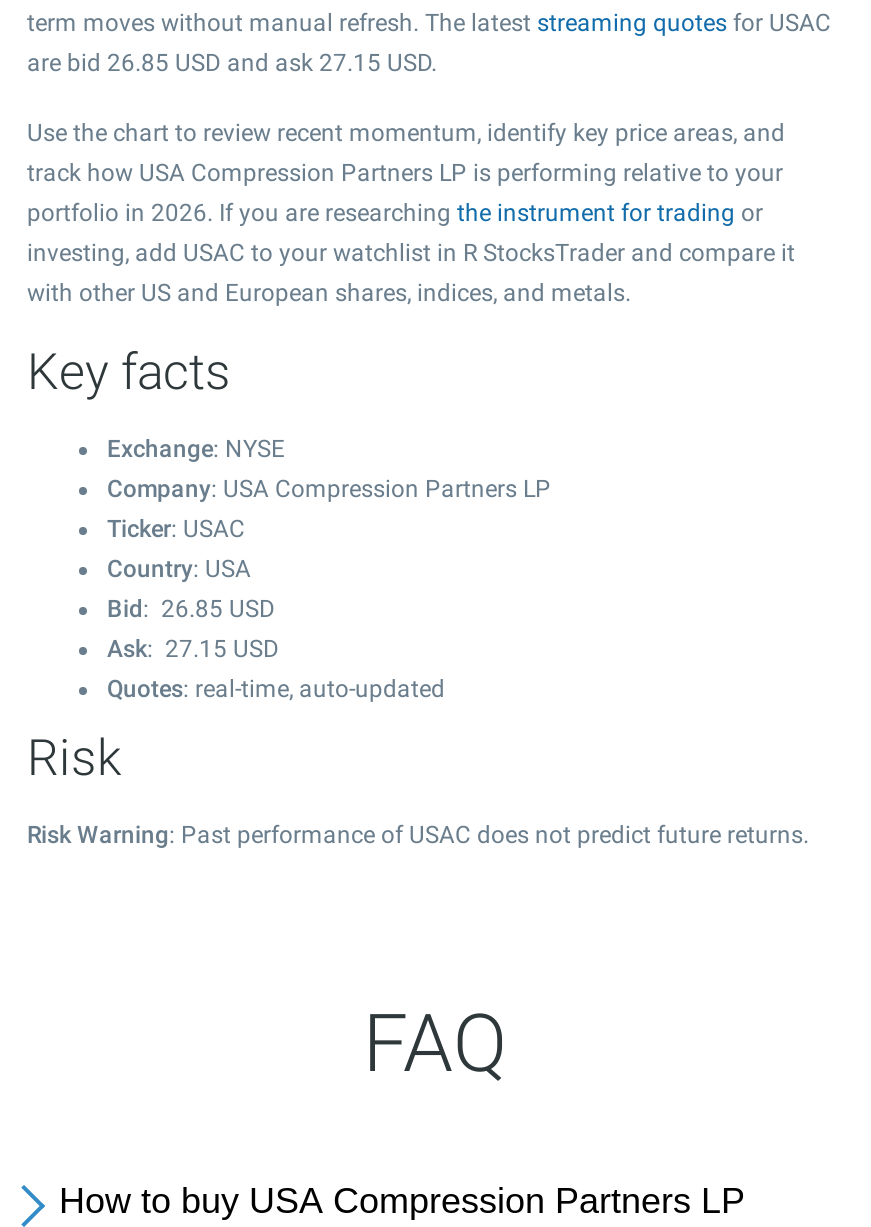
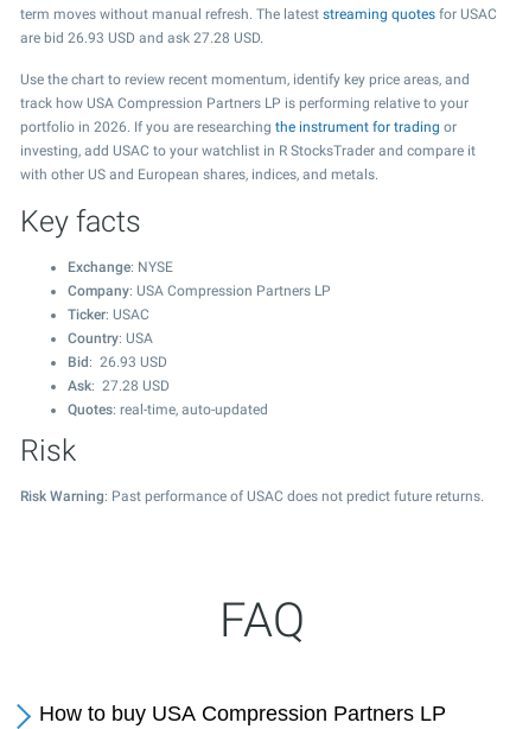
- are bid 26.85 USD and ask 27.15 USD.
+ are bid 26.93 USD and ask 27.28 USD.

- Bid: 26.85 USD
+ Bid: 26.93 USD

- Ask: 27.15 USD
+ Ask: 27.28 USD
